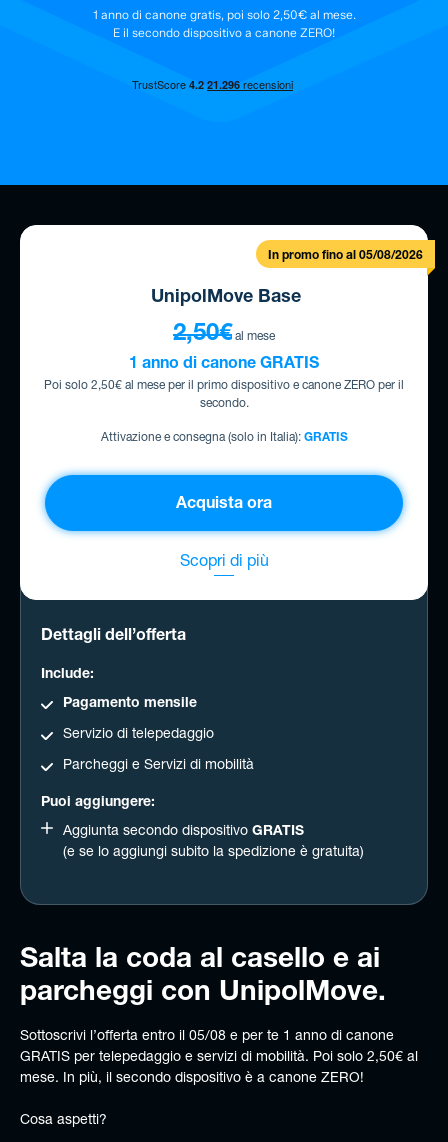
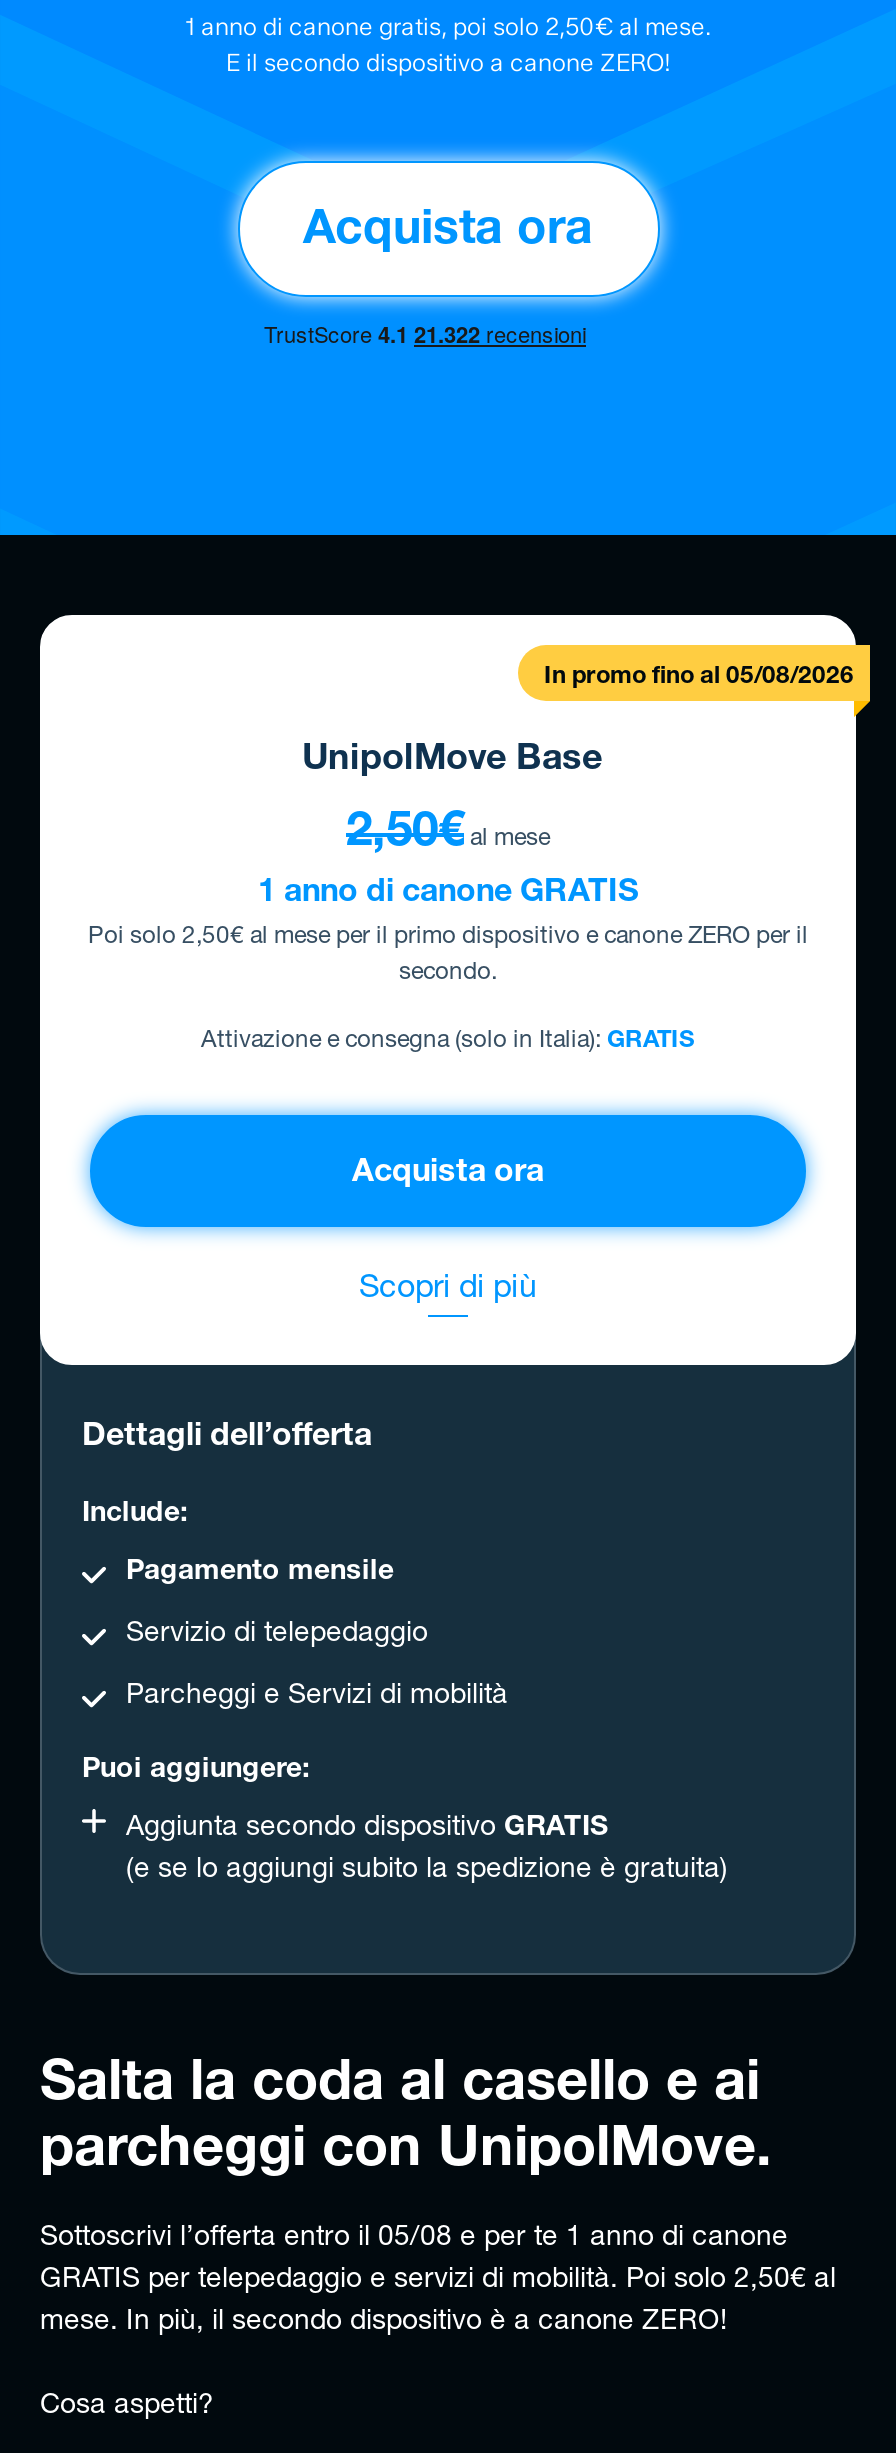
+ Acquista ora
